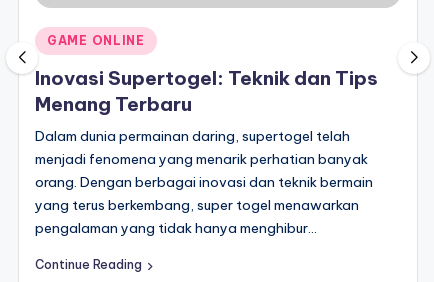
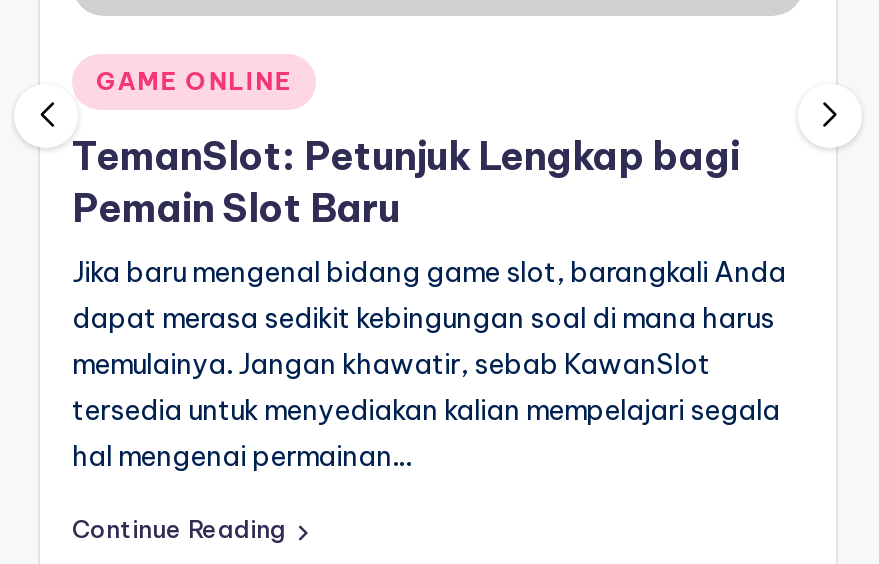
- Inovasi Supertogel: Teknik dan Tips
- Menang Terbaru
+ TemanSlot: Petunjuk Lengkap bagi
+ Pemain Slot Baru

- Dalam dunia permainan daring, supertogel telah
- menjadi fenomena yang menarik perhatian banyak
- orang. Dengan berbagai inovasi dan teknik bermain
- yang terus berkembang, super togel menawarkan
- pengalaman yang tidak hanya menghibur…
+ Jika baru mengenal bidang game slot, barangkali Anda
+ dapat merasa sedikit kebingungan soal di mana harus
+ memulainya. Jangan khawatir, sebab KawanSlot
+ tersedia untuk menyediakan kalian mempelajari segala
+ hal mengenai permainan…
